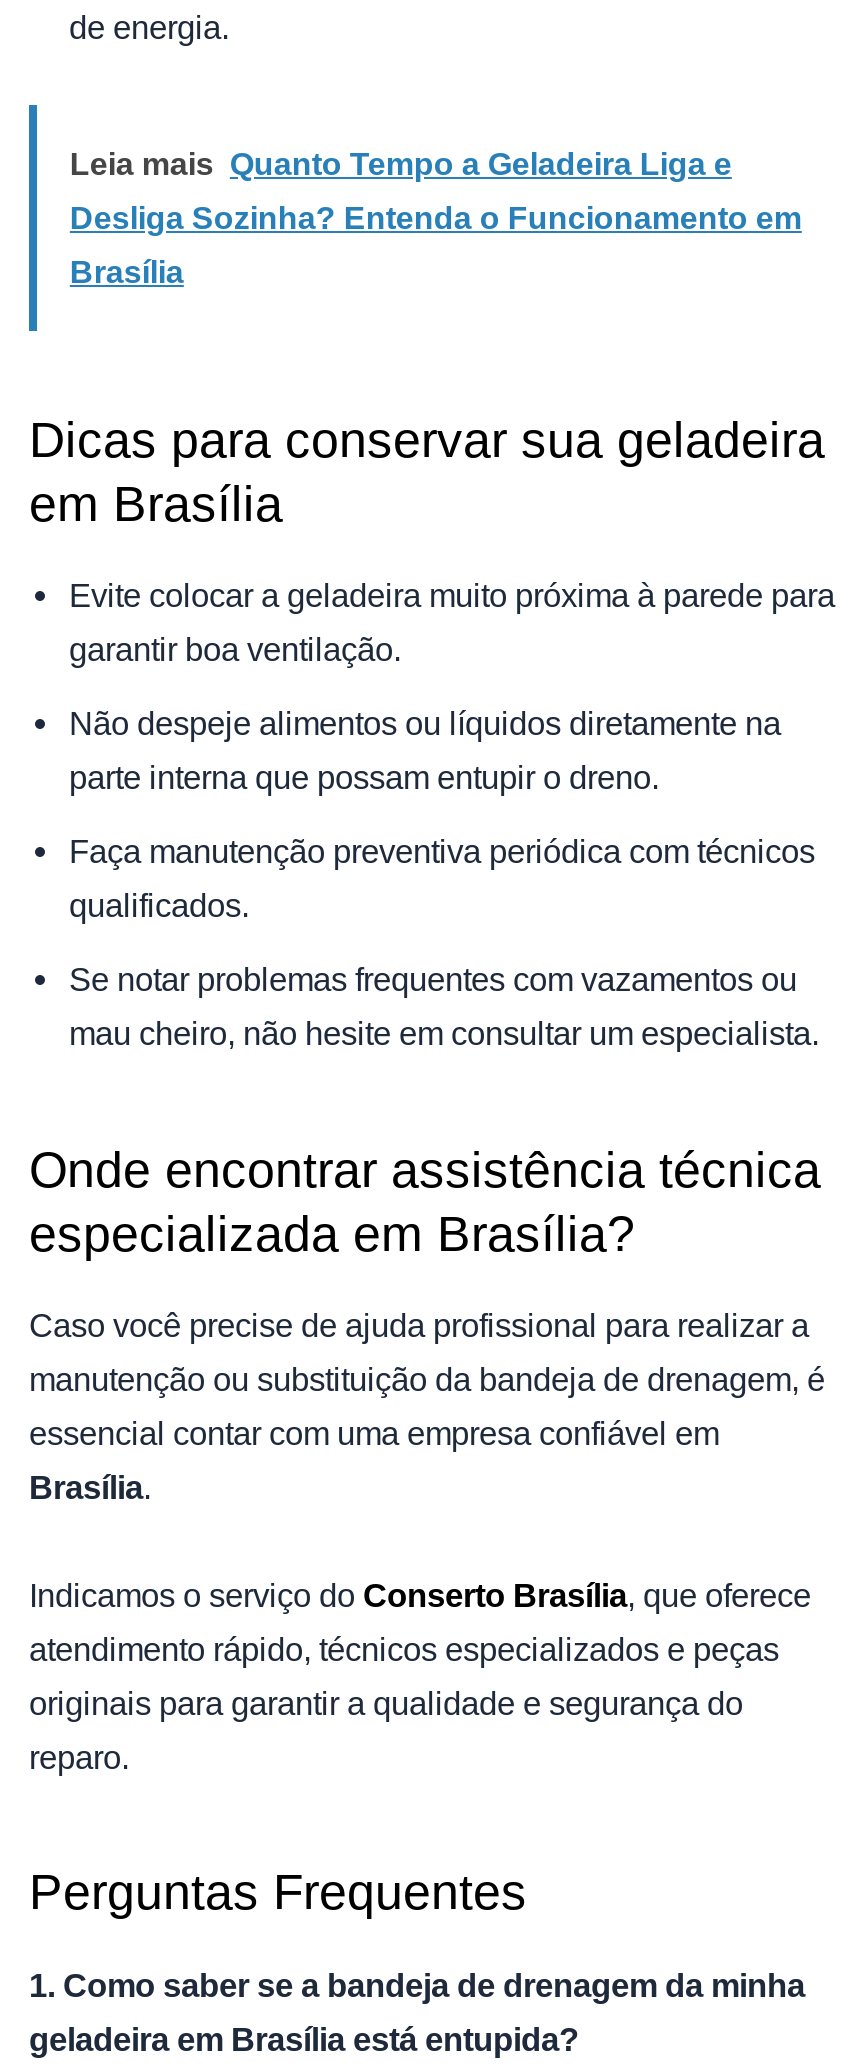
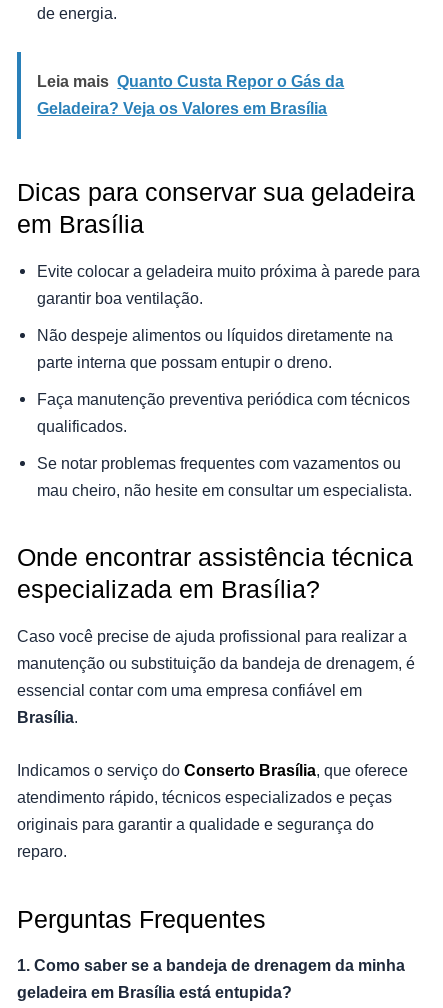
- Leia mais Quanto Tempo a Geladeira Liga e
- Desliga Sozinha? Entenda o Funcionamento em
- Brasília
+ Leia mais Quanto Custa Repor o Gás da
+ Geladeira? Veja os Valores em Brasília
